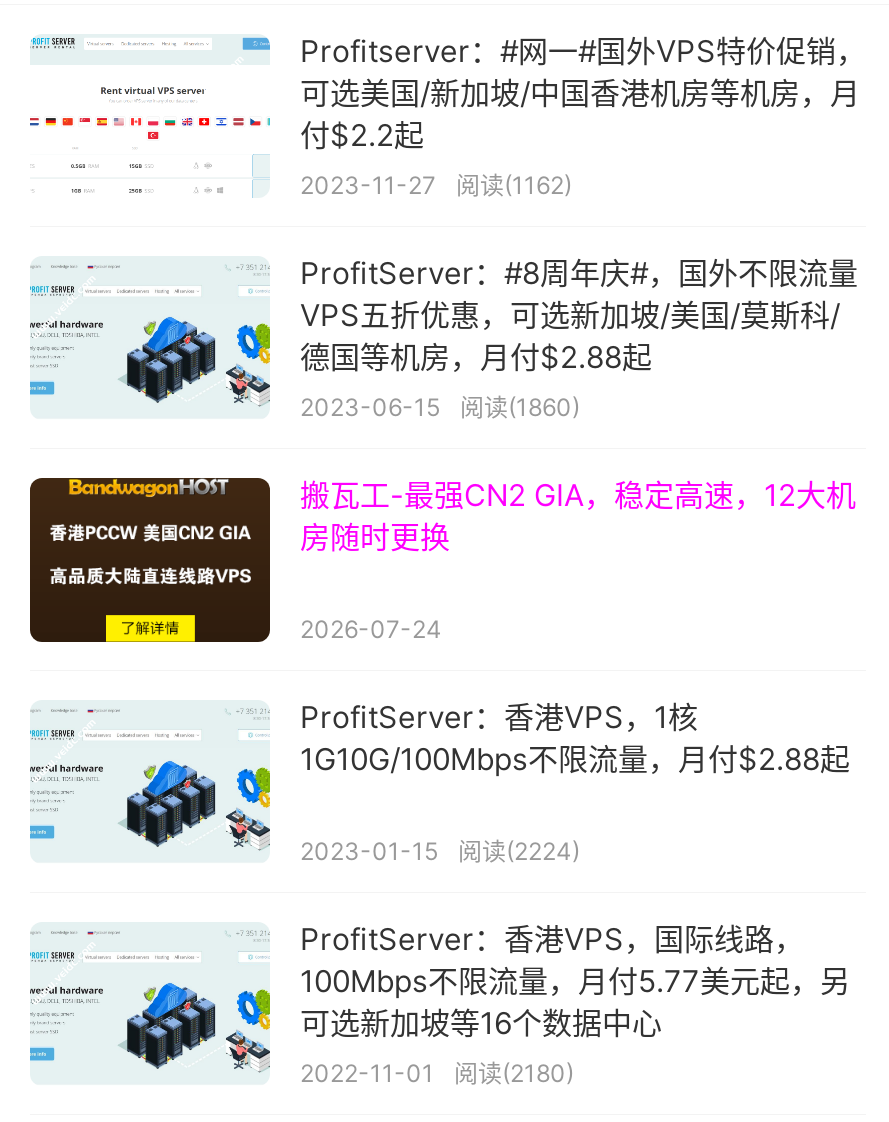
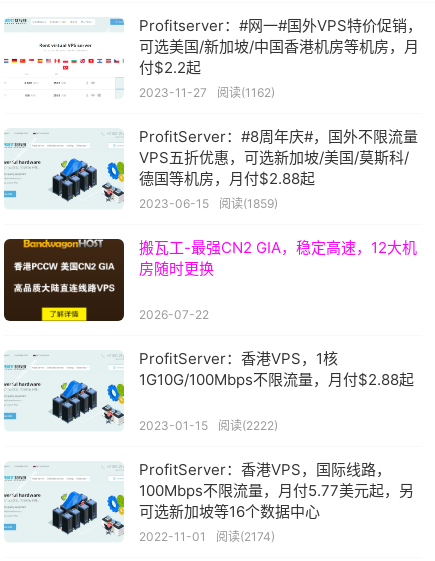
- 2023-06-15 阅读(1860)
+ 2023-06-15 阅读(1859)

- 2026-07-24
+ 2026-07-22

- 2023-01-15 阅读(2224)
+ 2023-01-15 阅读(2222)

- 2022-11-01 阅读(2180)
+ 2022-11-01 阅读(2174)
